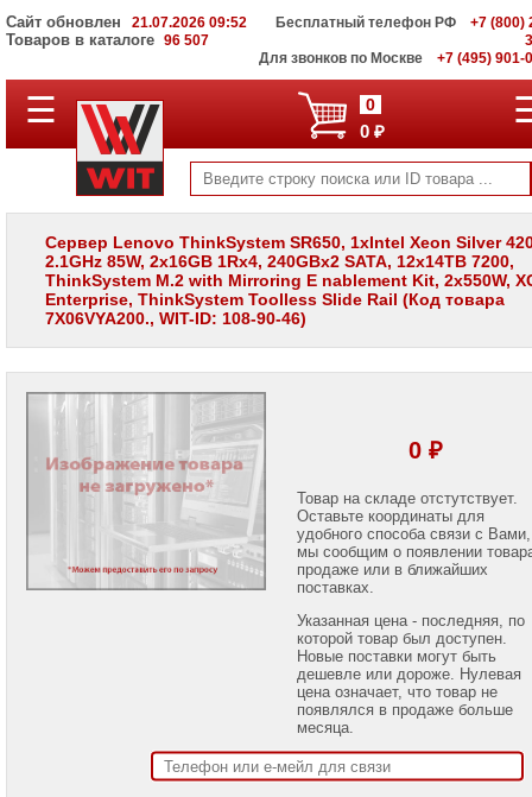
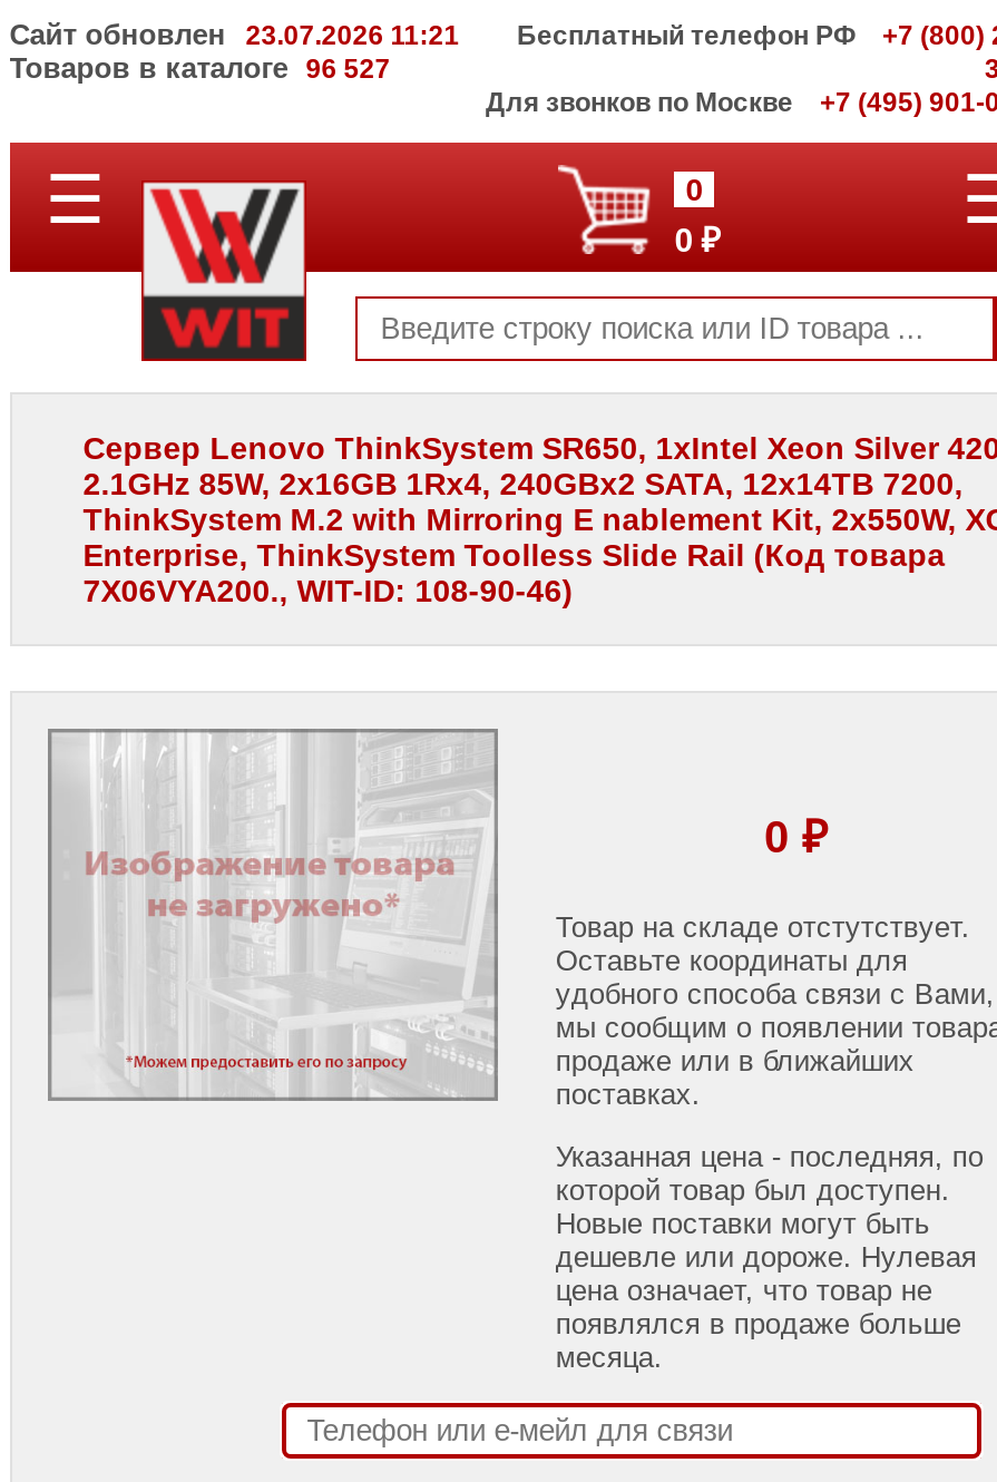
- Сайт обновлен 21.07.2026 09:52
+ Сайт обновлен 23.07.2026 11:21

- Товаров в каталоге 96 507
+ Товаров в каталоге 96 527
